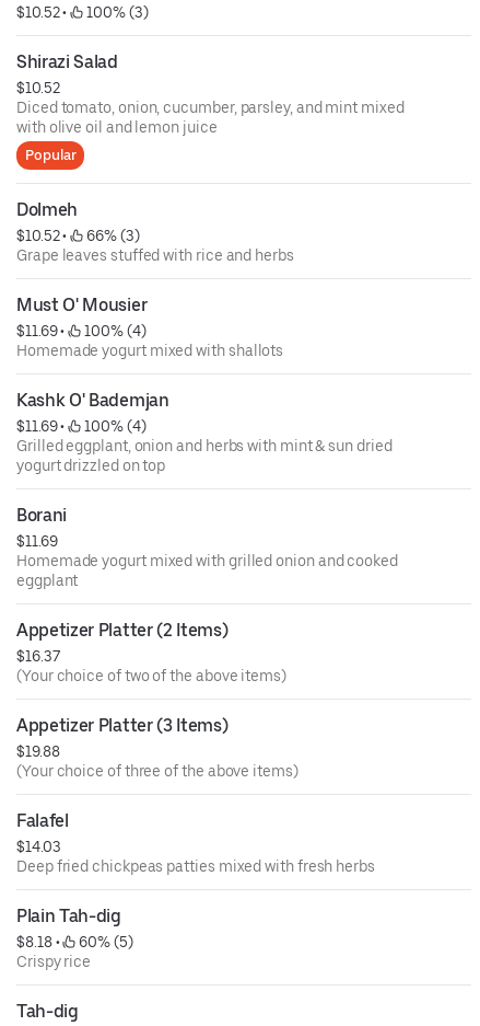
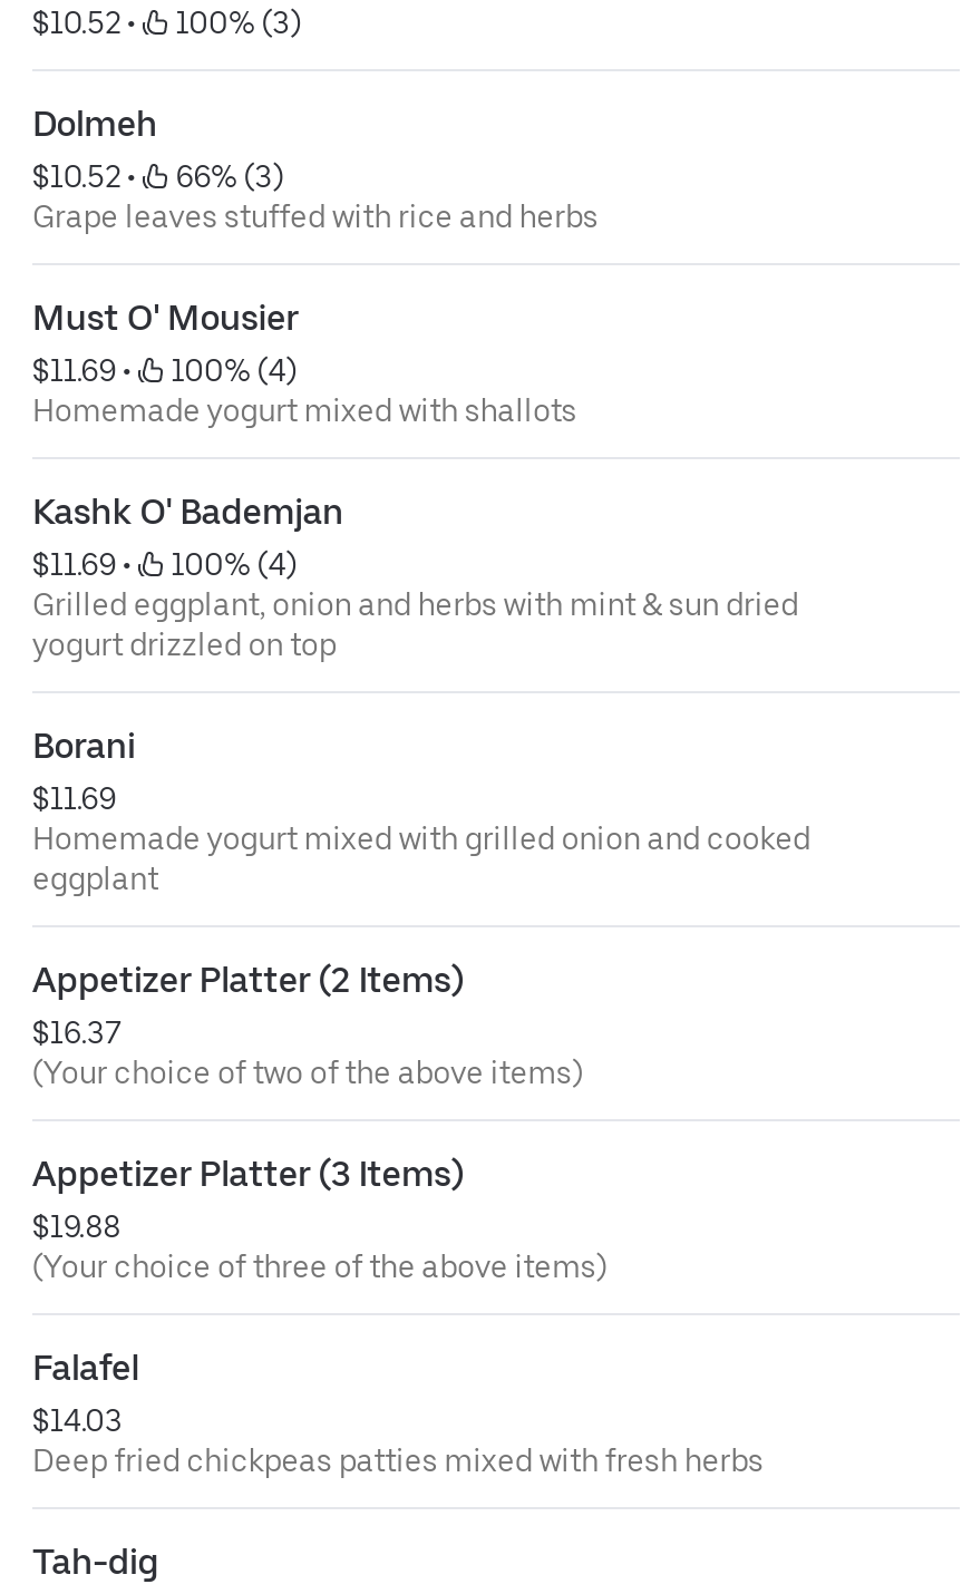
- Shirazi Salad
- $10.52
- Diced tomato, onion, cucumber, parsley, and mint mixed
- with olive oil and lemon juice
- Popular

- Plain Tah-dig
- $8.18 •
- 60% (5)
- Crispy rice
